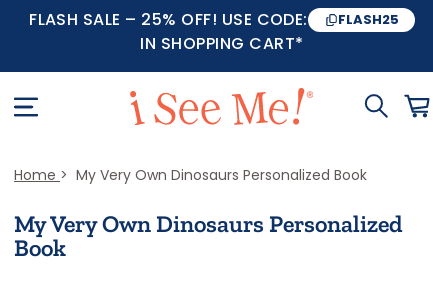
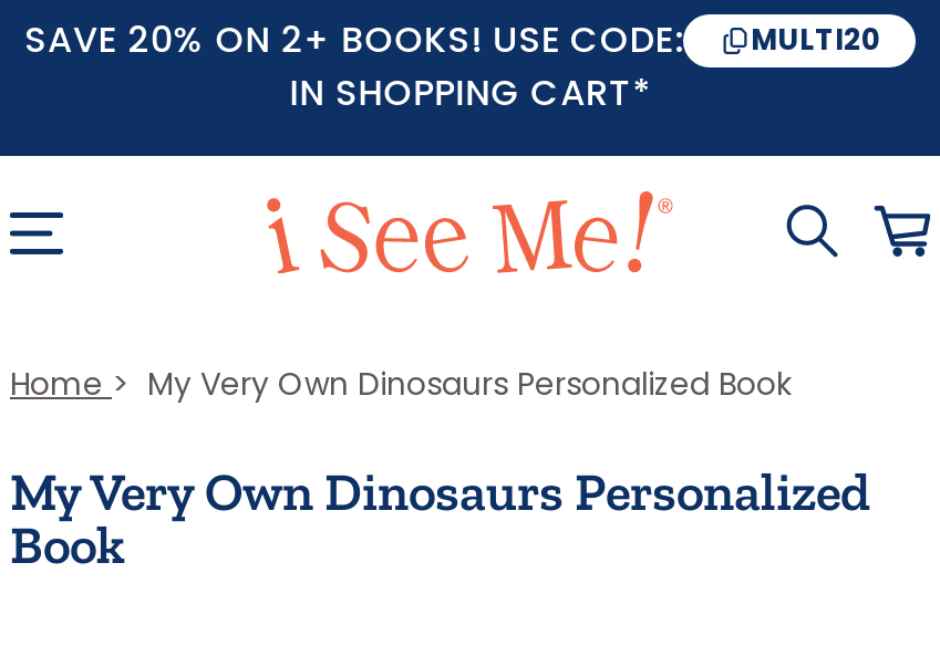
- FLASH SALE – 25% OFF! USE CODE:
- FLASH25
+ SAVE 20% ON 2+ BOOKS! USE CODE:
+ MULTI20
